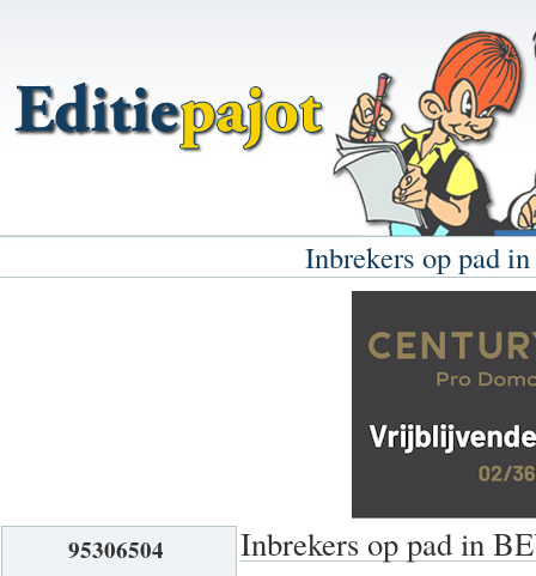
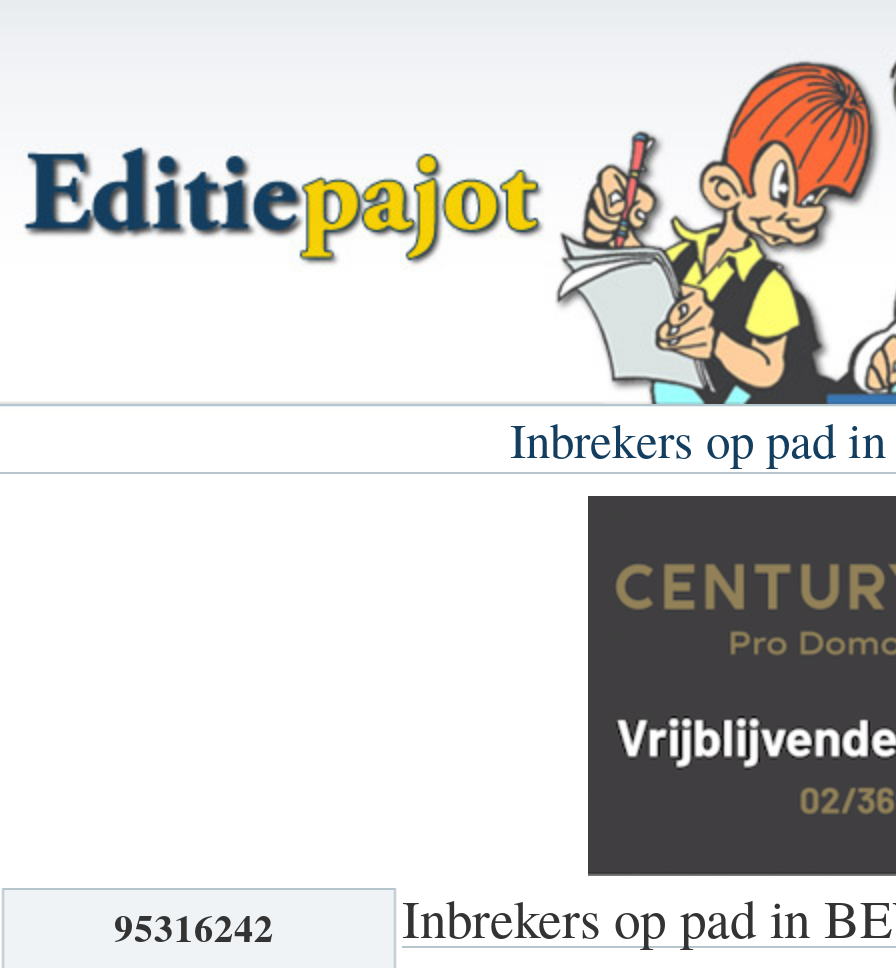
- 95306504
+ 95316242
